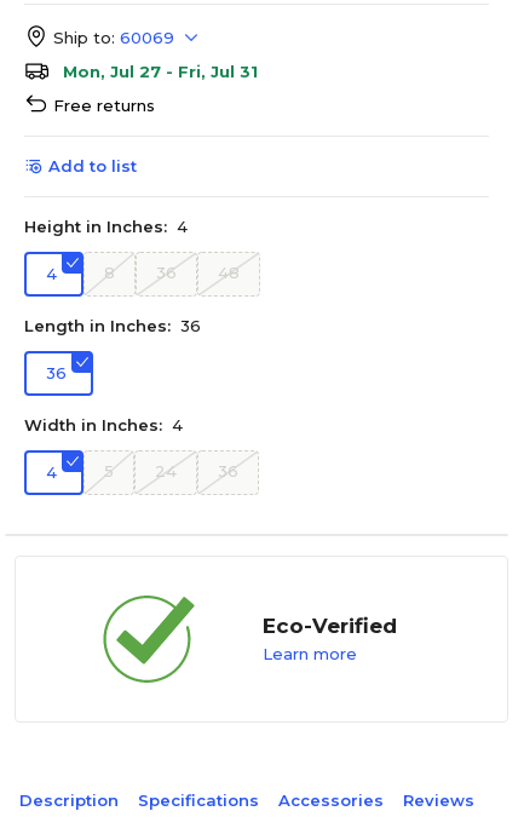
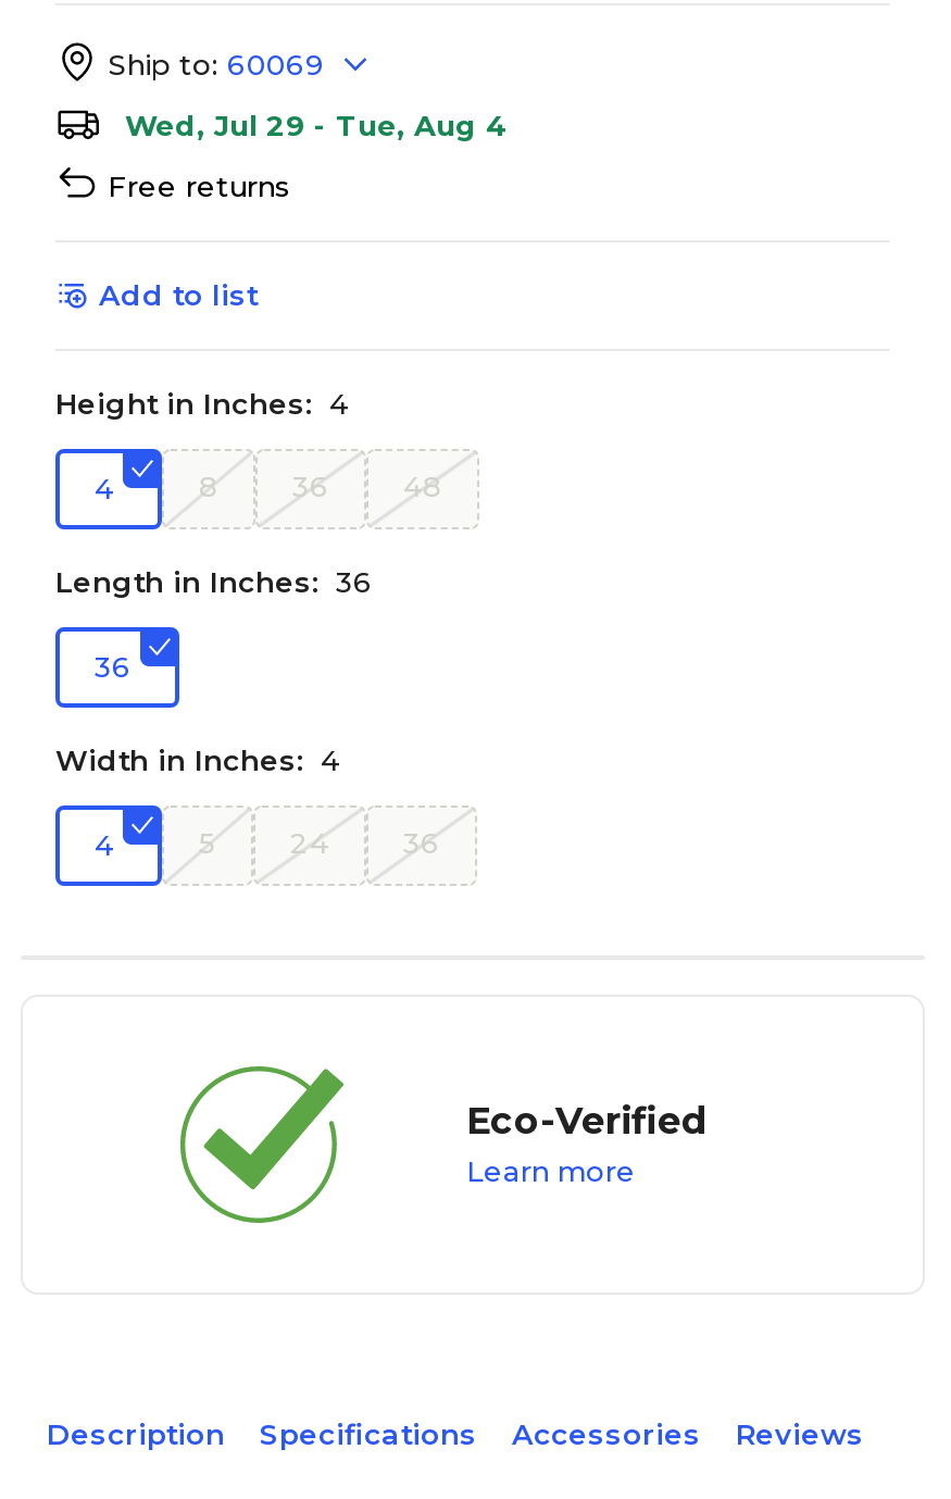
- Mon, Jul 27 - Fri, Jul 31
+ Wed, Jul 29 - Tue, Aug 4

- [image]
+ [image]
